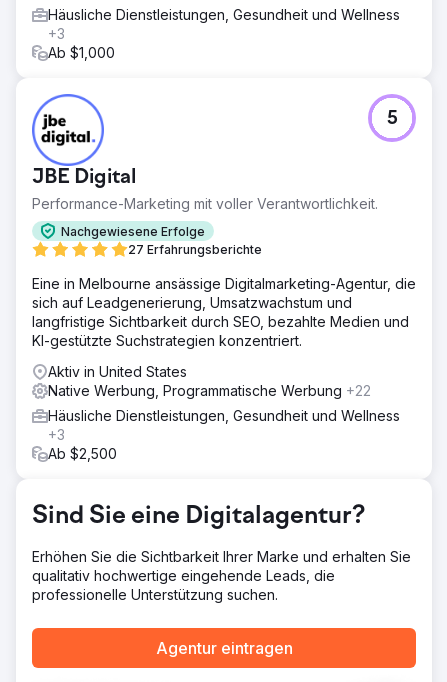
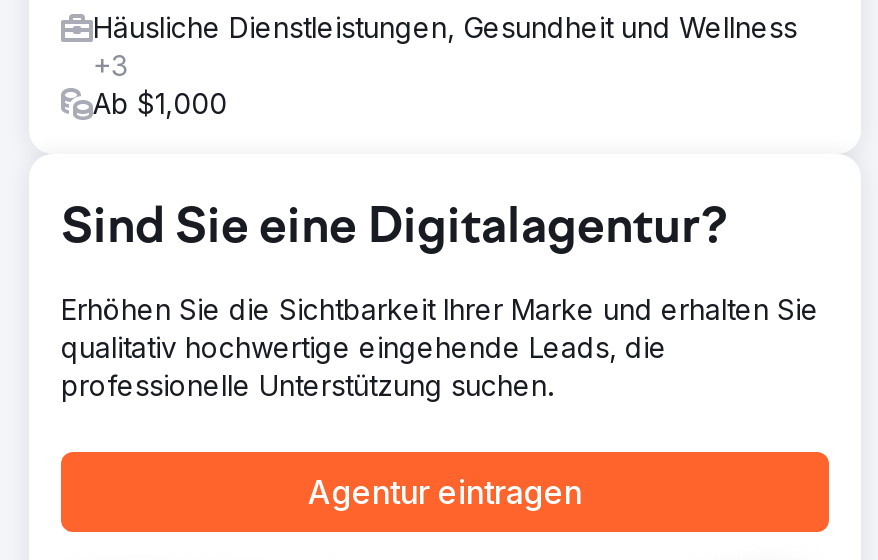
- [image]
- JBE Digital
- Performance-Marketing mit voller Verantwortlichkeit.
- Nachgewiesene Erfolge
- 27 Erfahrungsberichte

- 5

- [image]
- Eine in Melbourne ansässige Digitalmarketing-Agentur, die
- sich auf Leadgenerierung, Umsatzwachstum und
- langfristige Sichtbarkeit durch SEO, bezahlte Medien und
- KI-gestützte Suchstrategien konzentriert.
- Aktiv in United States
- Native Werbung, Programmatische Werbung +22
- Häusliche Dienstleistungen, Gesundheit und Wellness
- +3
- Ab $2,500
